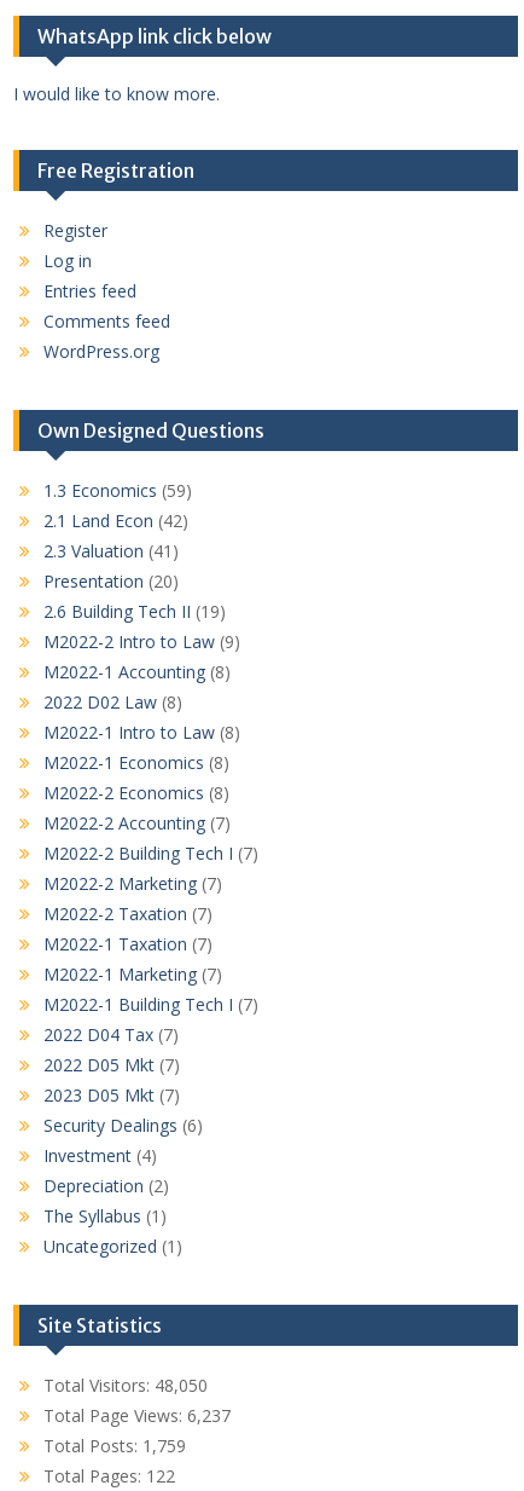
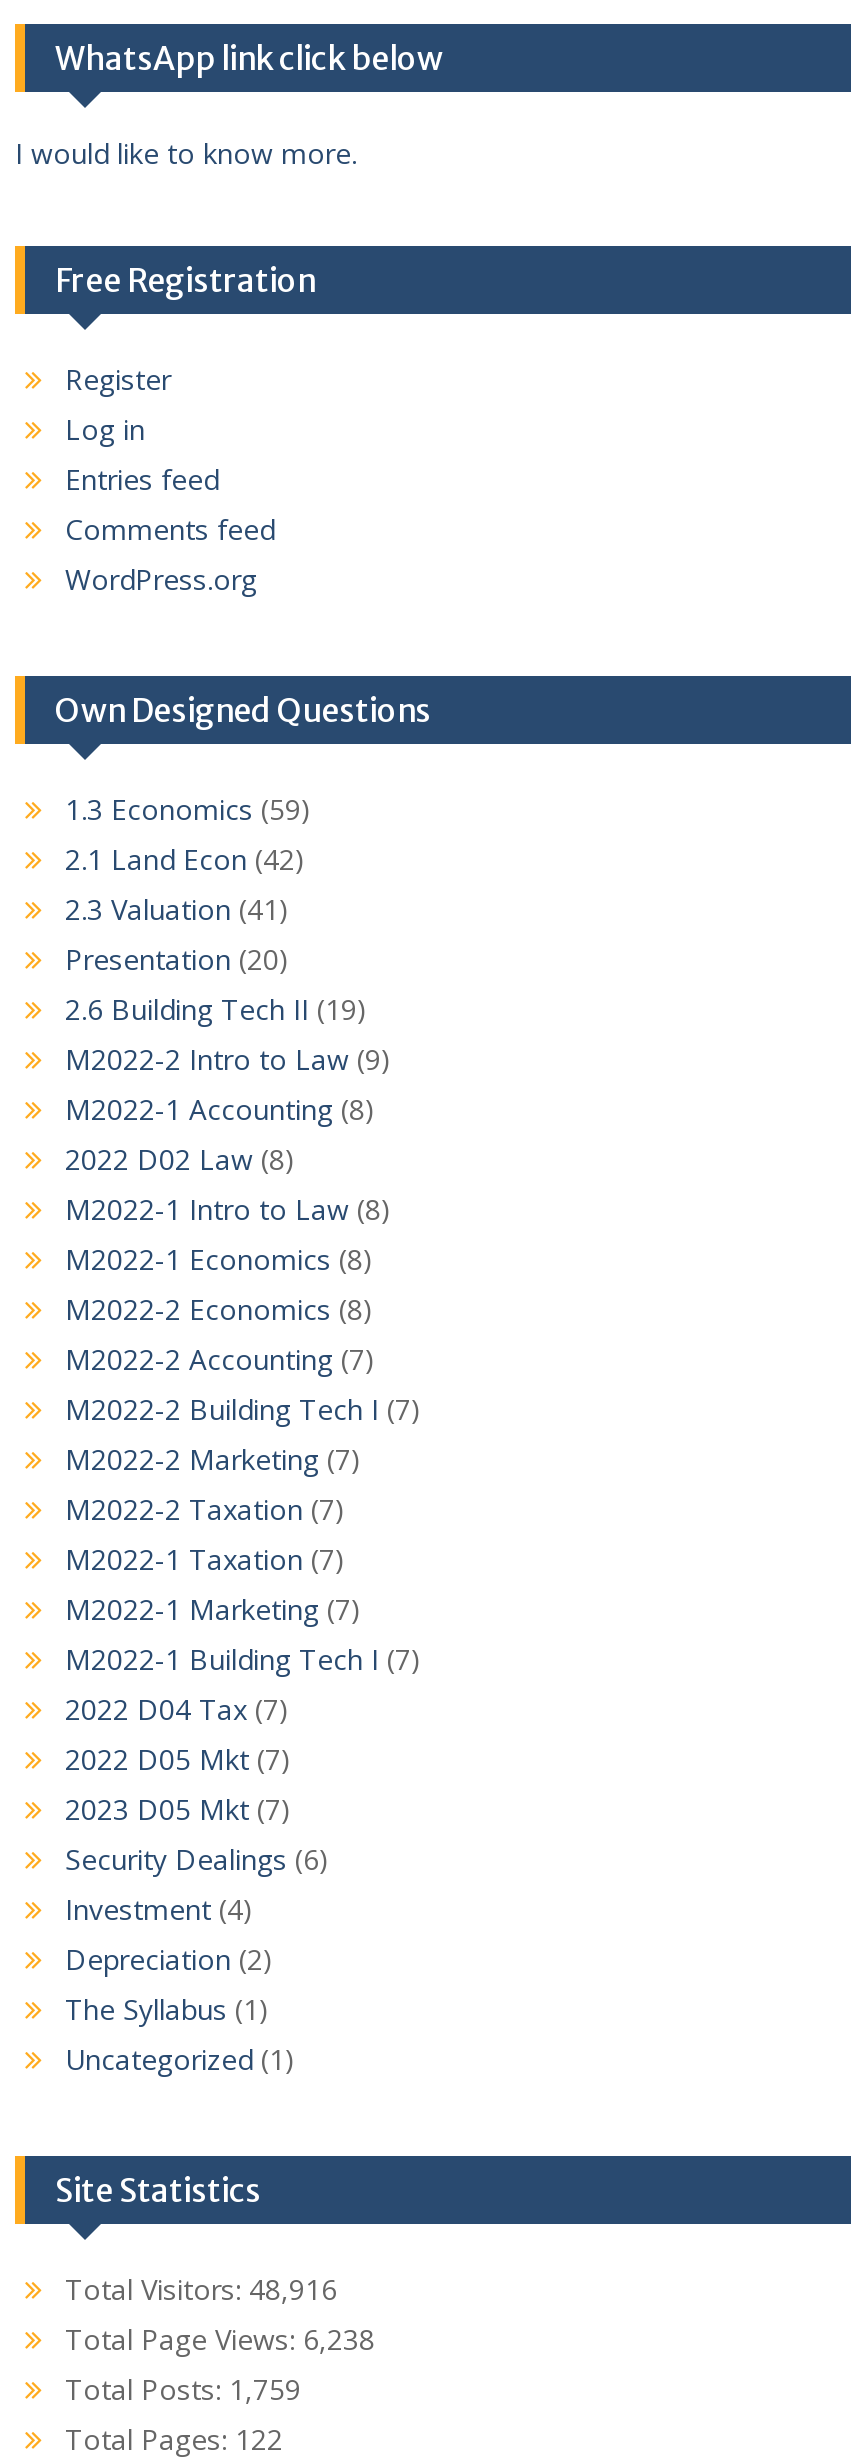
- Total Visitors: 48,050
+ Total Visitors: 48,916

- Total Page Views: 6,237
+ Total Page Views: 6,238
